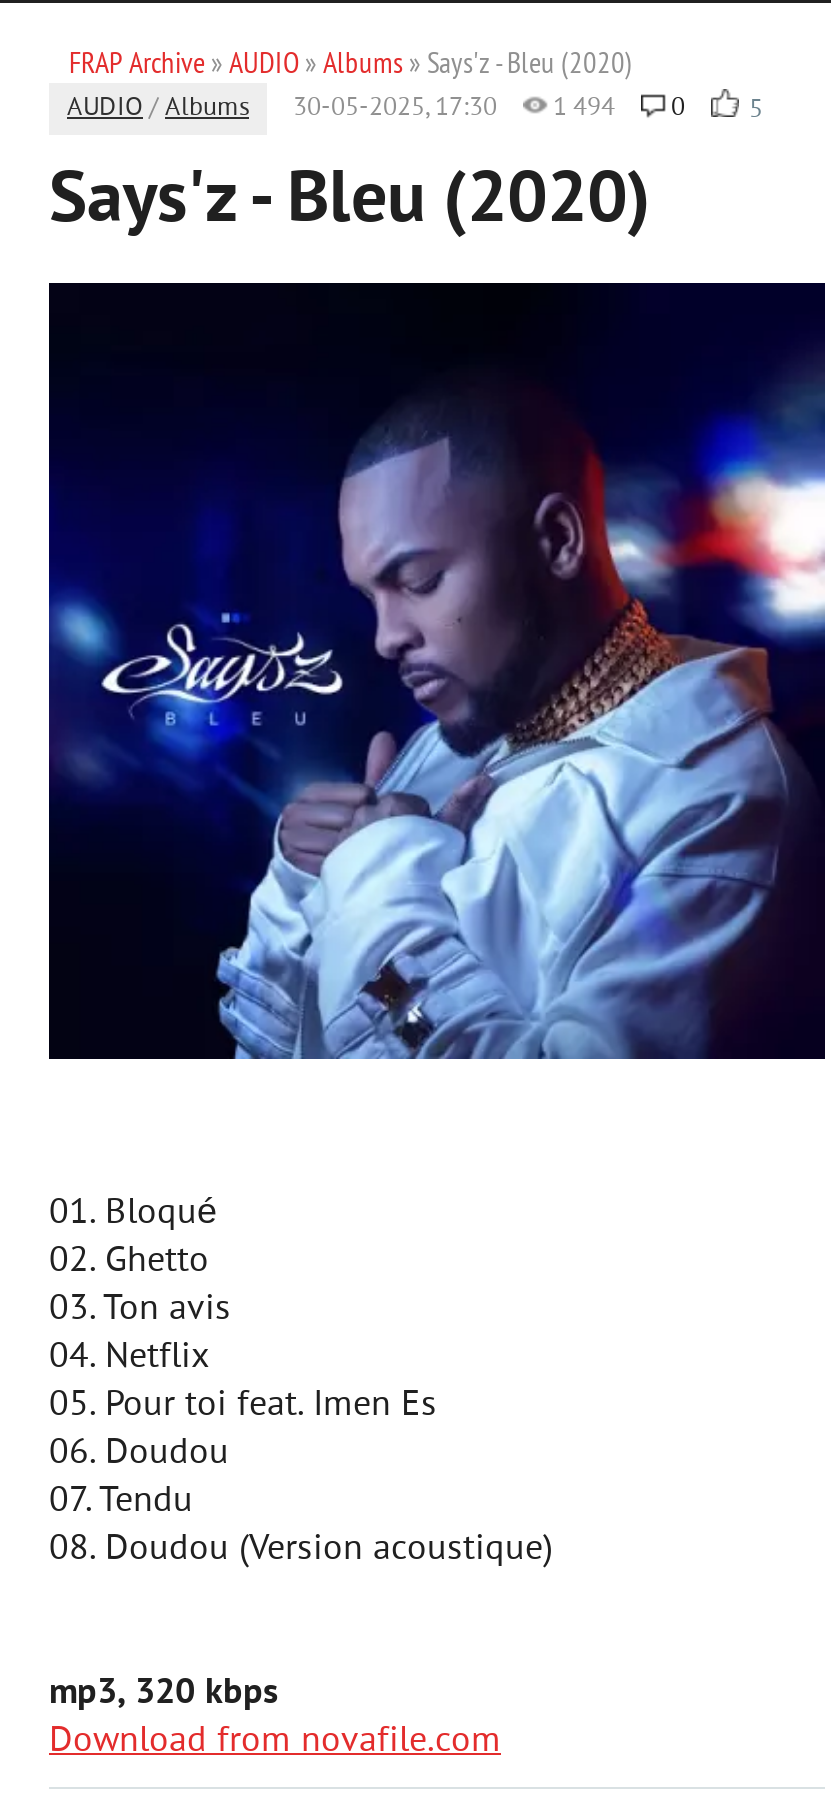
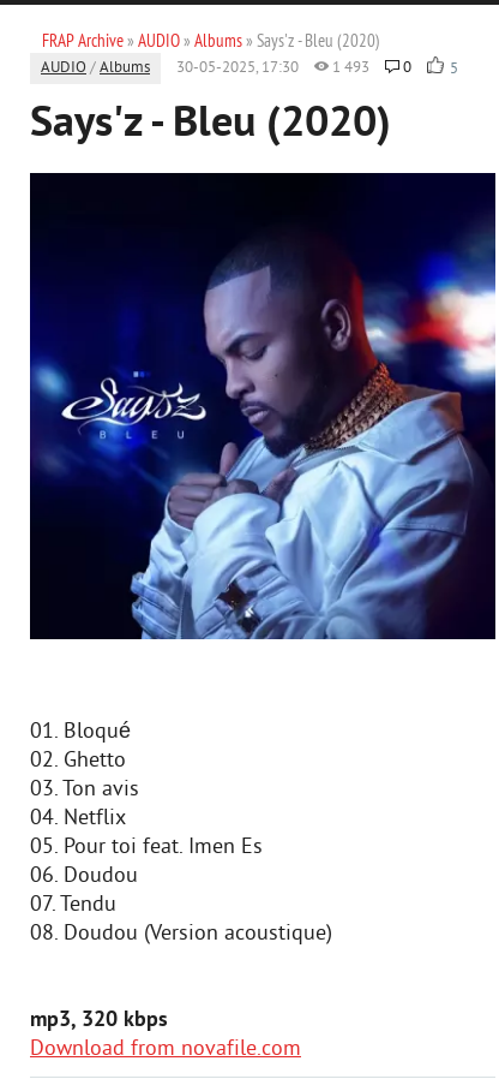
- AUDIO / Albums 30-05-2025, 17:30 1 494 0 5
+ AUDIO / Albums 30-05-2025, 17:30 1 493 0 5
